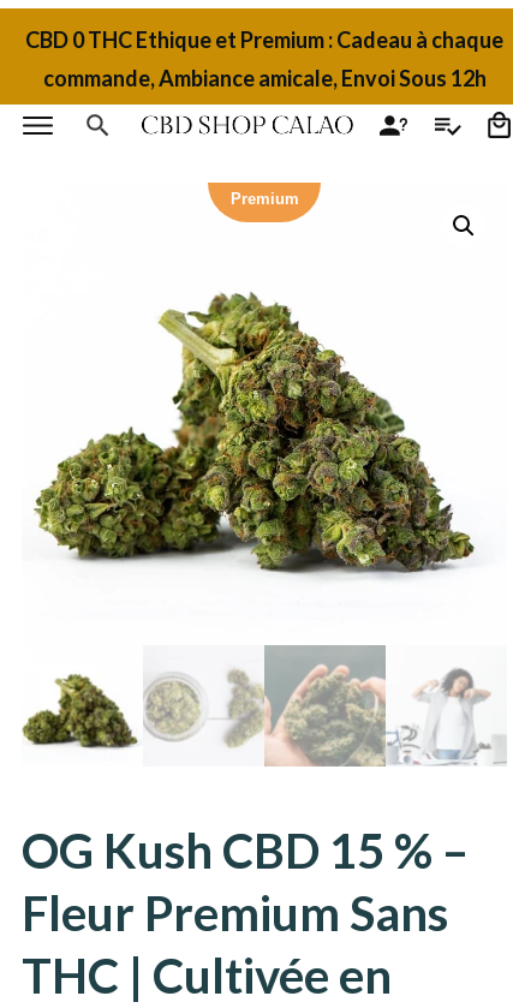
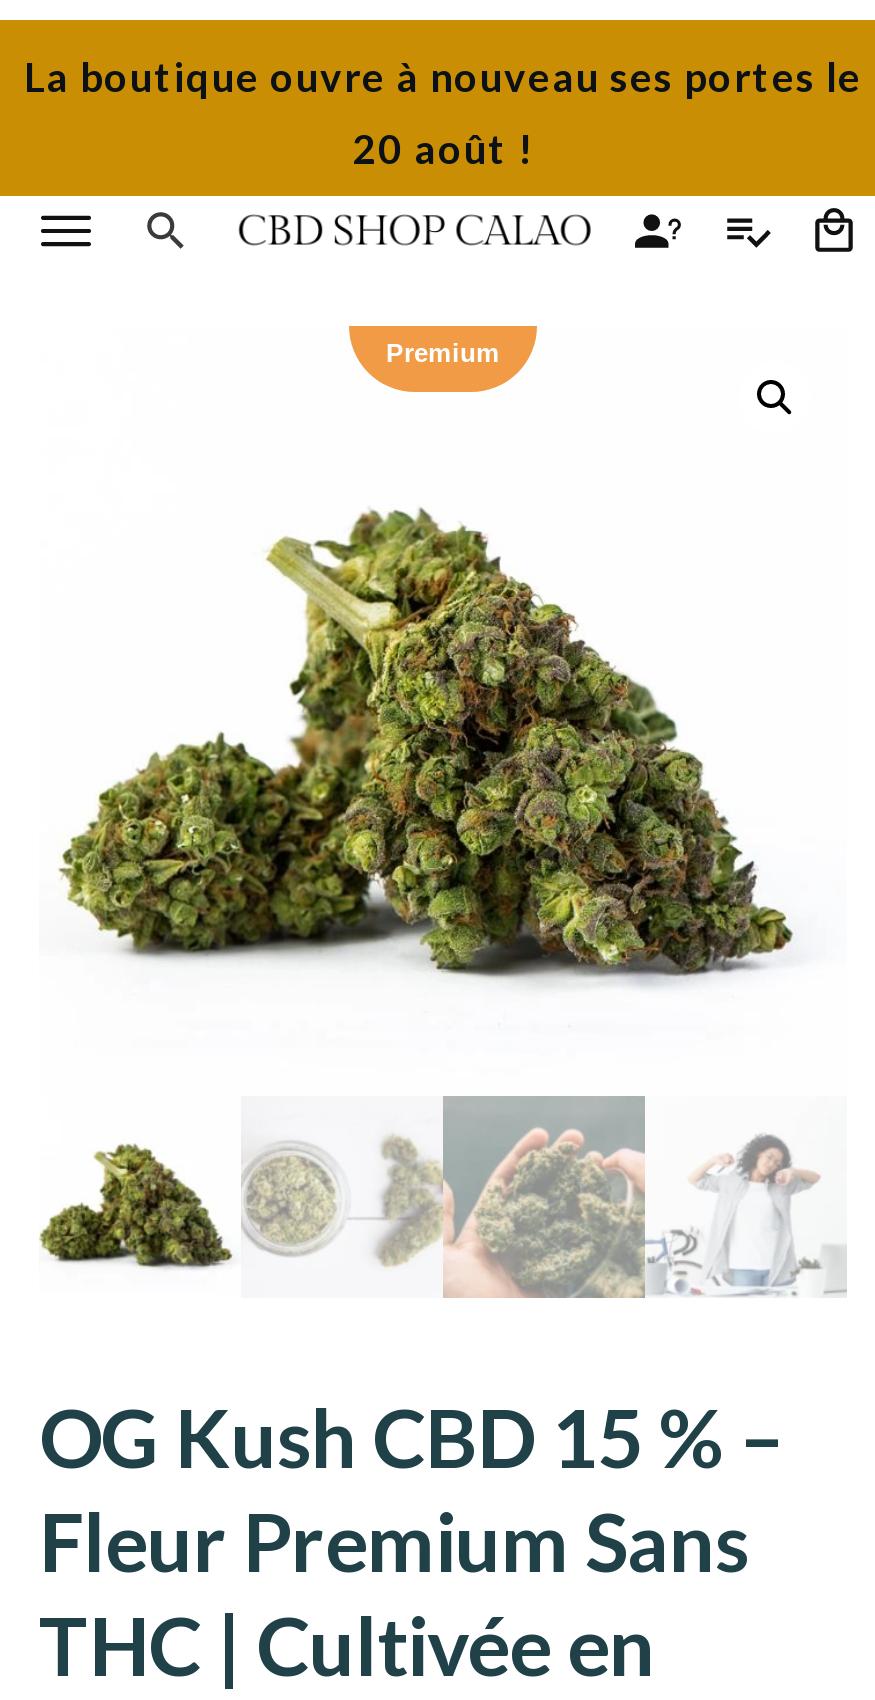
- CBD 0 THC Ethique et Premium : Cadeau à chaque
+ La boutique ouvre à nouveau ses portes le

- commande, Ambiance amicale, Envoi Sous 12h
+ 20 août !
